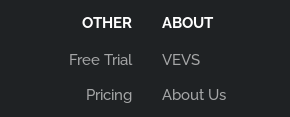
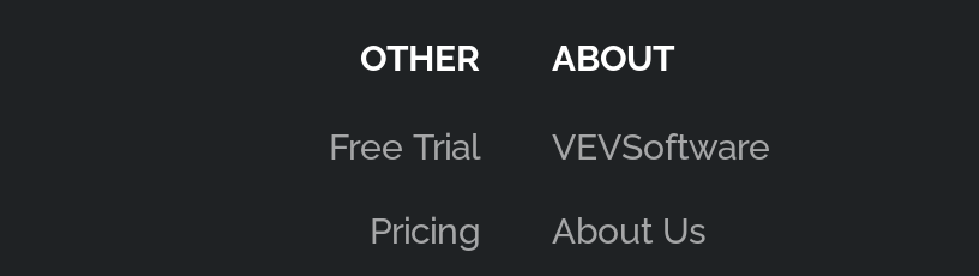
- VEVS
+ VEVSoftware
